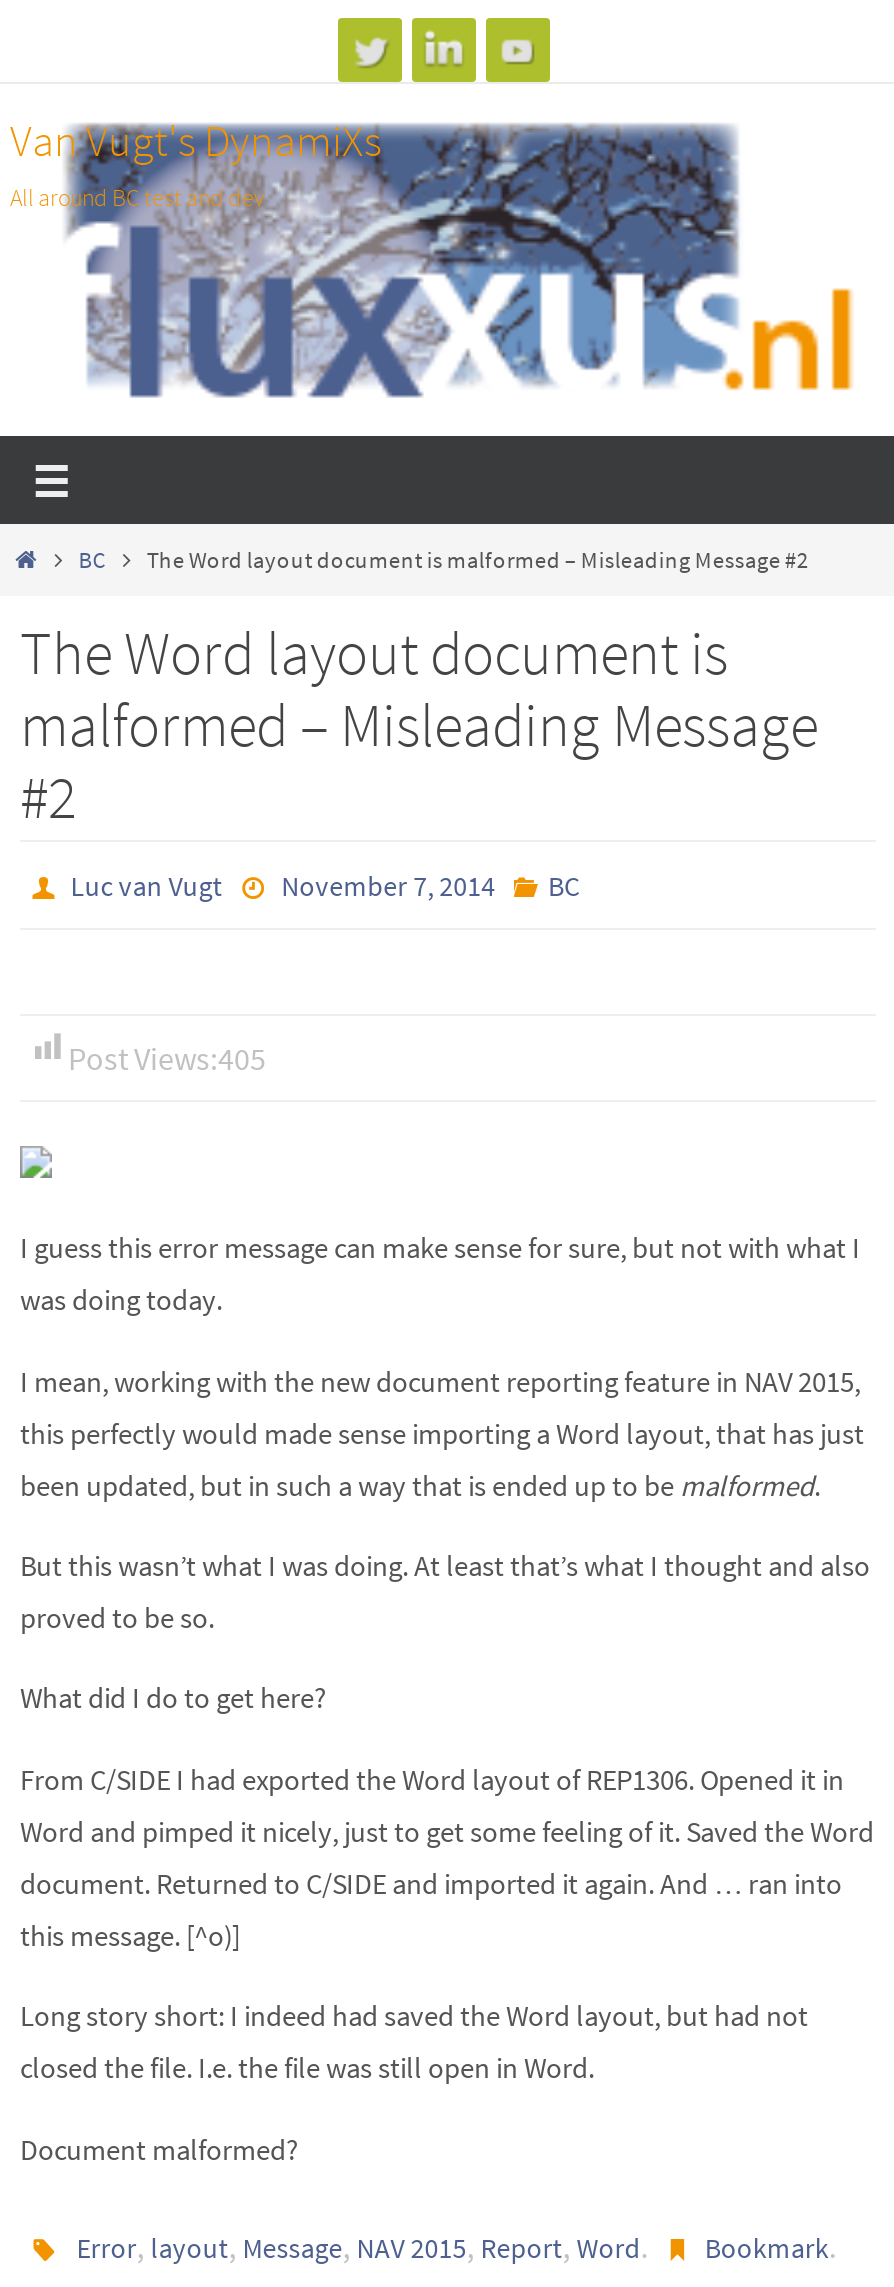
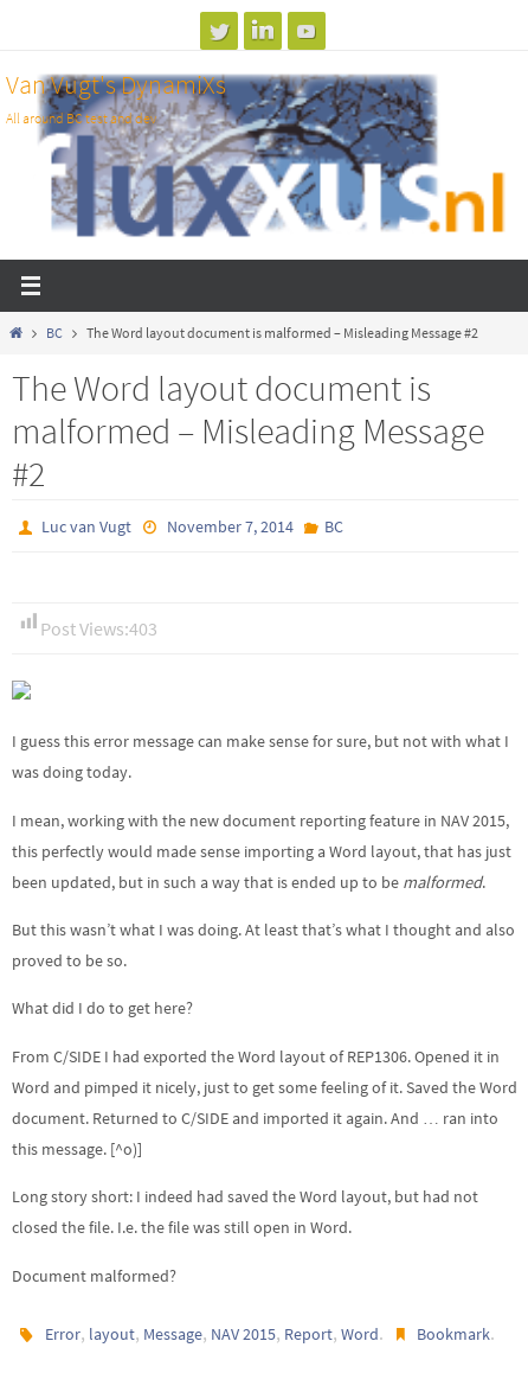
- Post Views:405
+ Post Views:403
